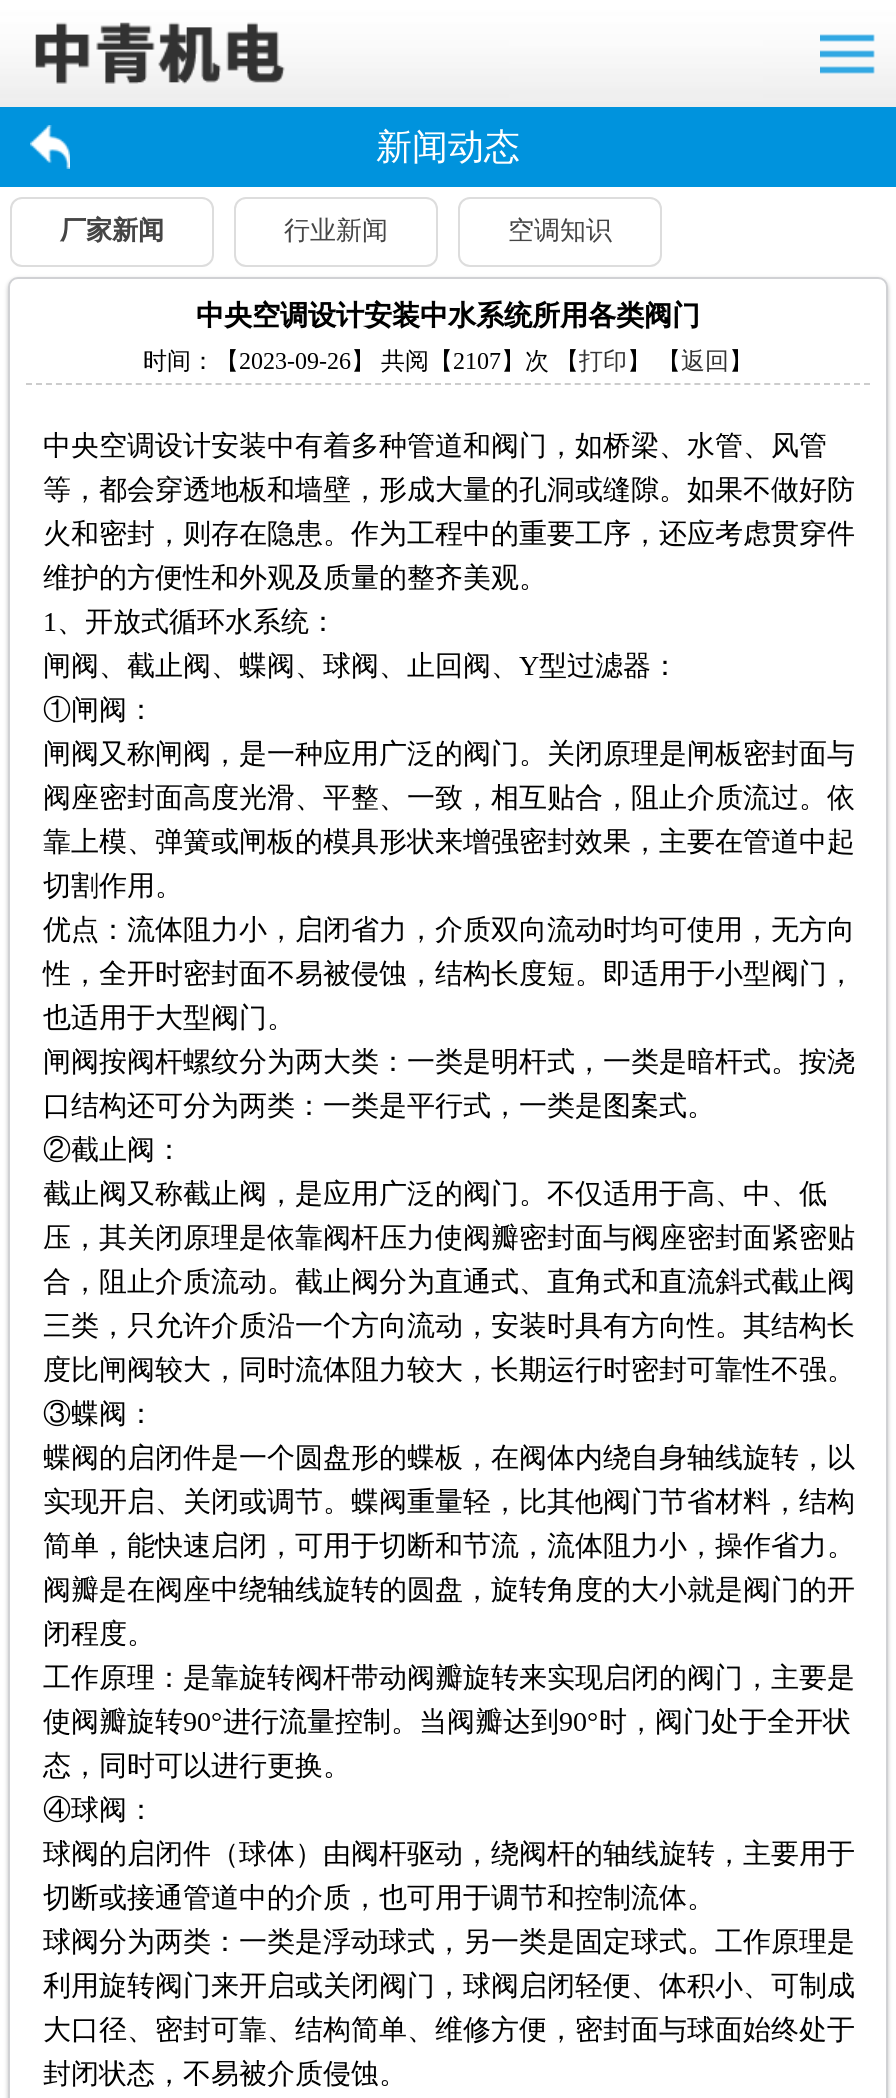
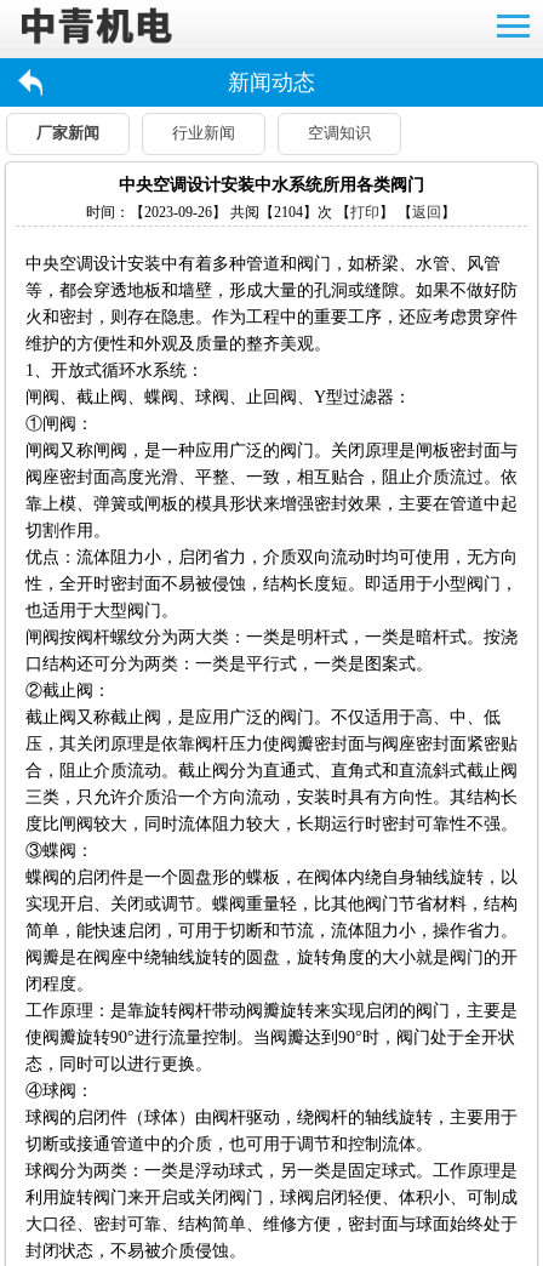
- 时间：【2023-09-26】 共阅【2107】次 【打印】 【返回】
+ 时间：【2023-09-26】 共阅【2104】次 【打印】 【返回】
